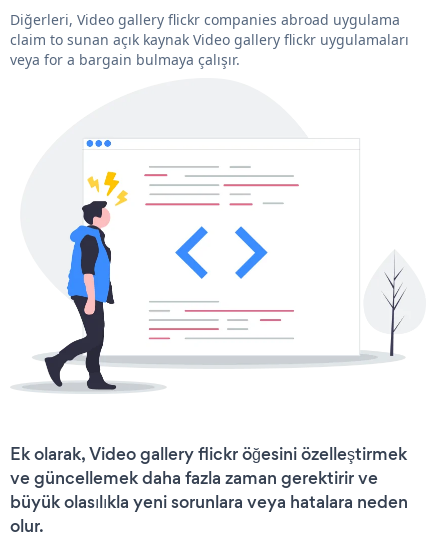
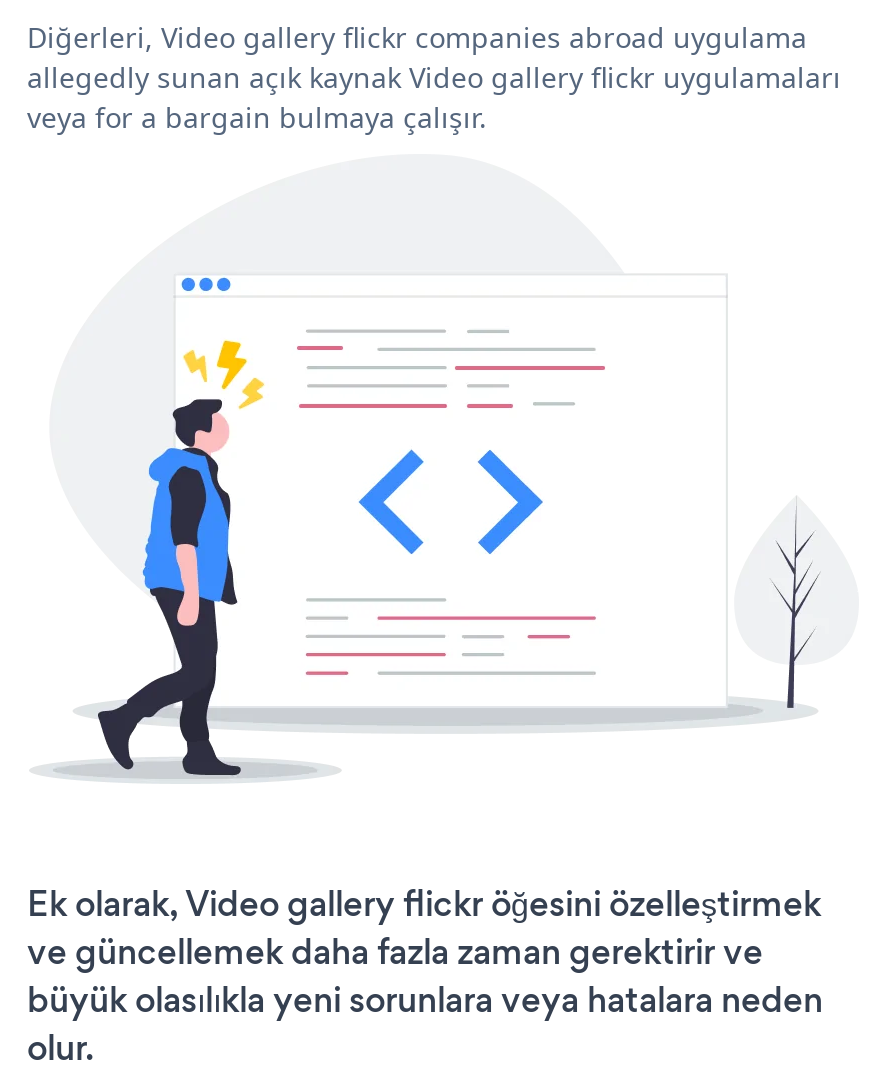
- claim to sunan açık kaynak Video gallery flickr uygulamaları
+ allegedly sunan açık kaynak Video gallery flickr uygulamaları
